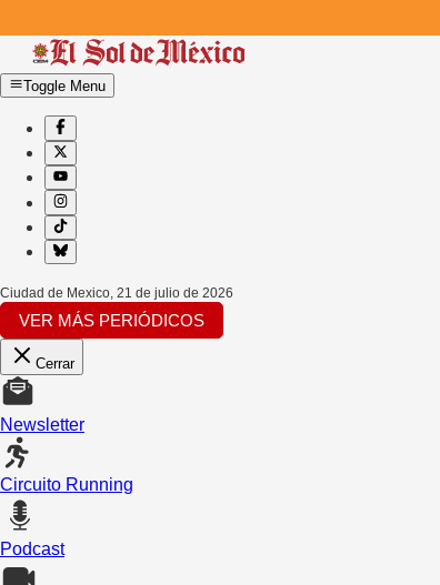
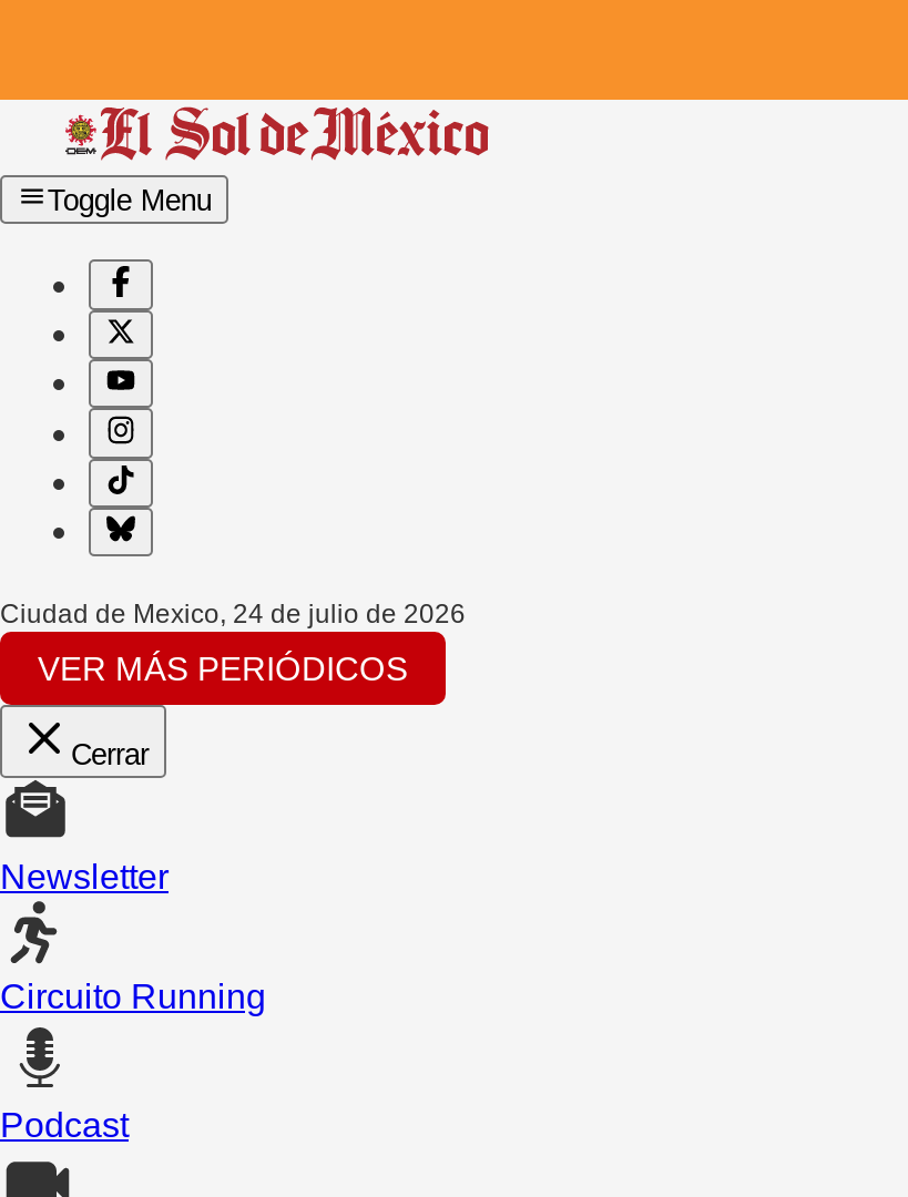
- Ciudad de Mexico, 21 de julio de 2026
+ Ciudad de Mexico, 24 de julio de 2026
